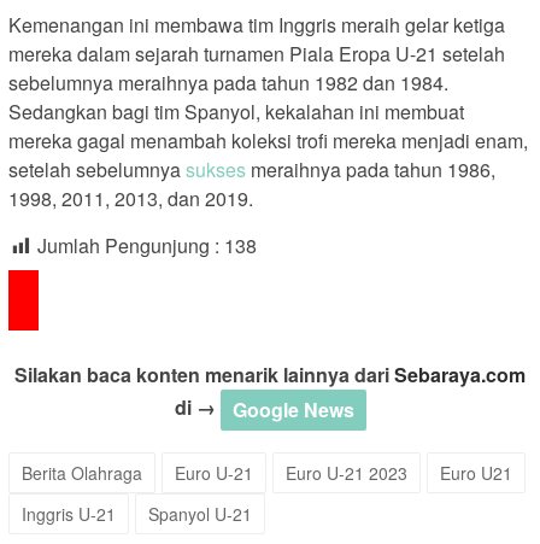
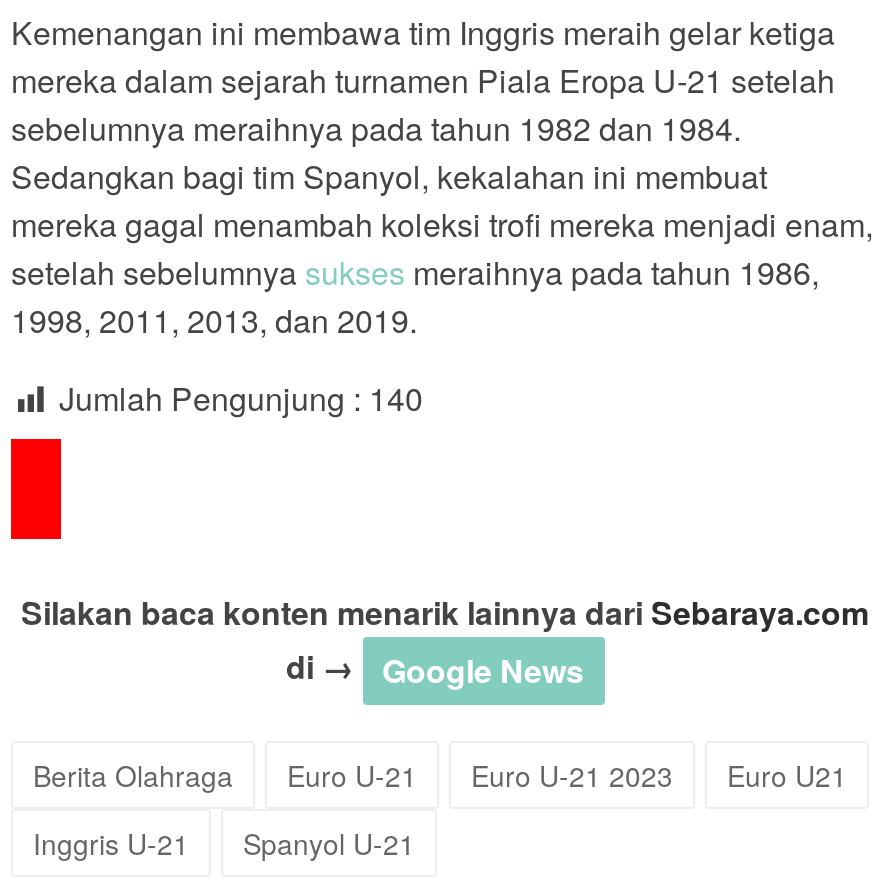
- Jumlah Pengunjung : 138
+ Jumlah Pengunjung : 140
